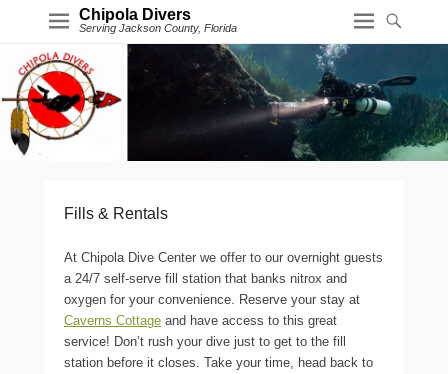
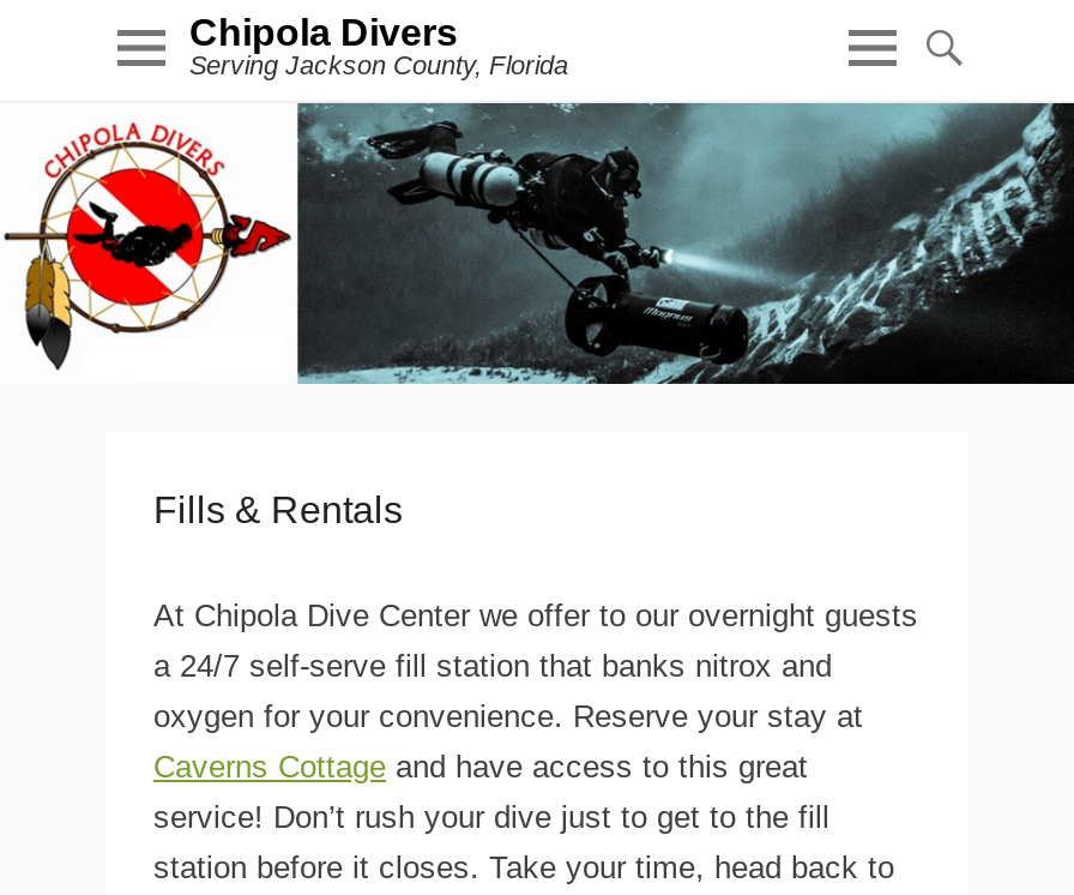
- [image]
+ [image]
